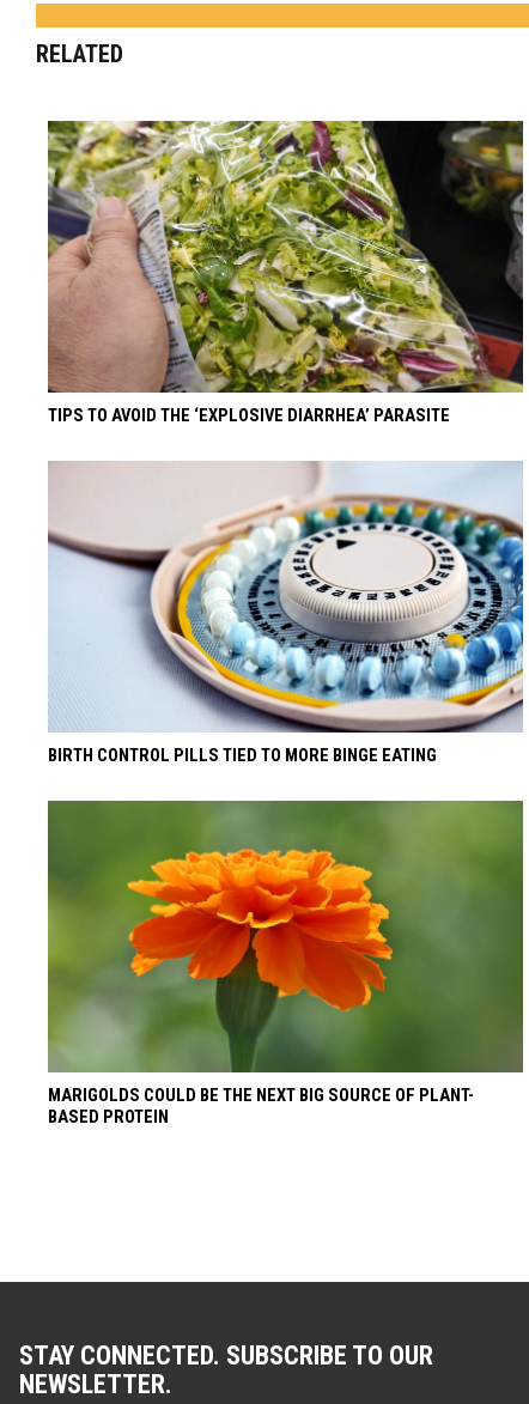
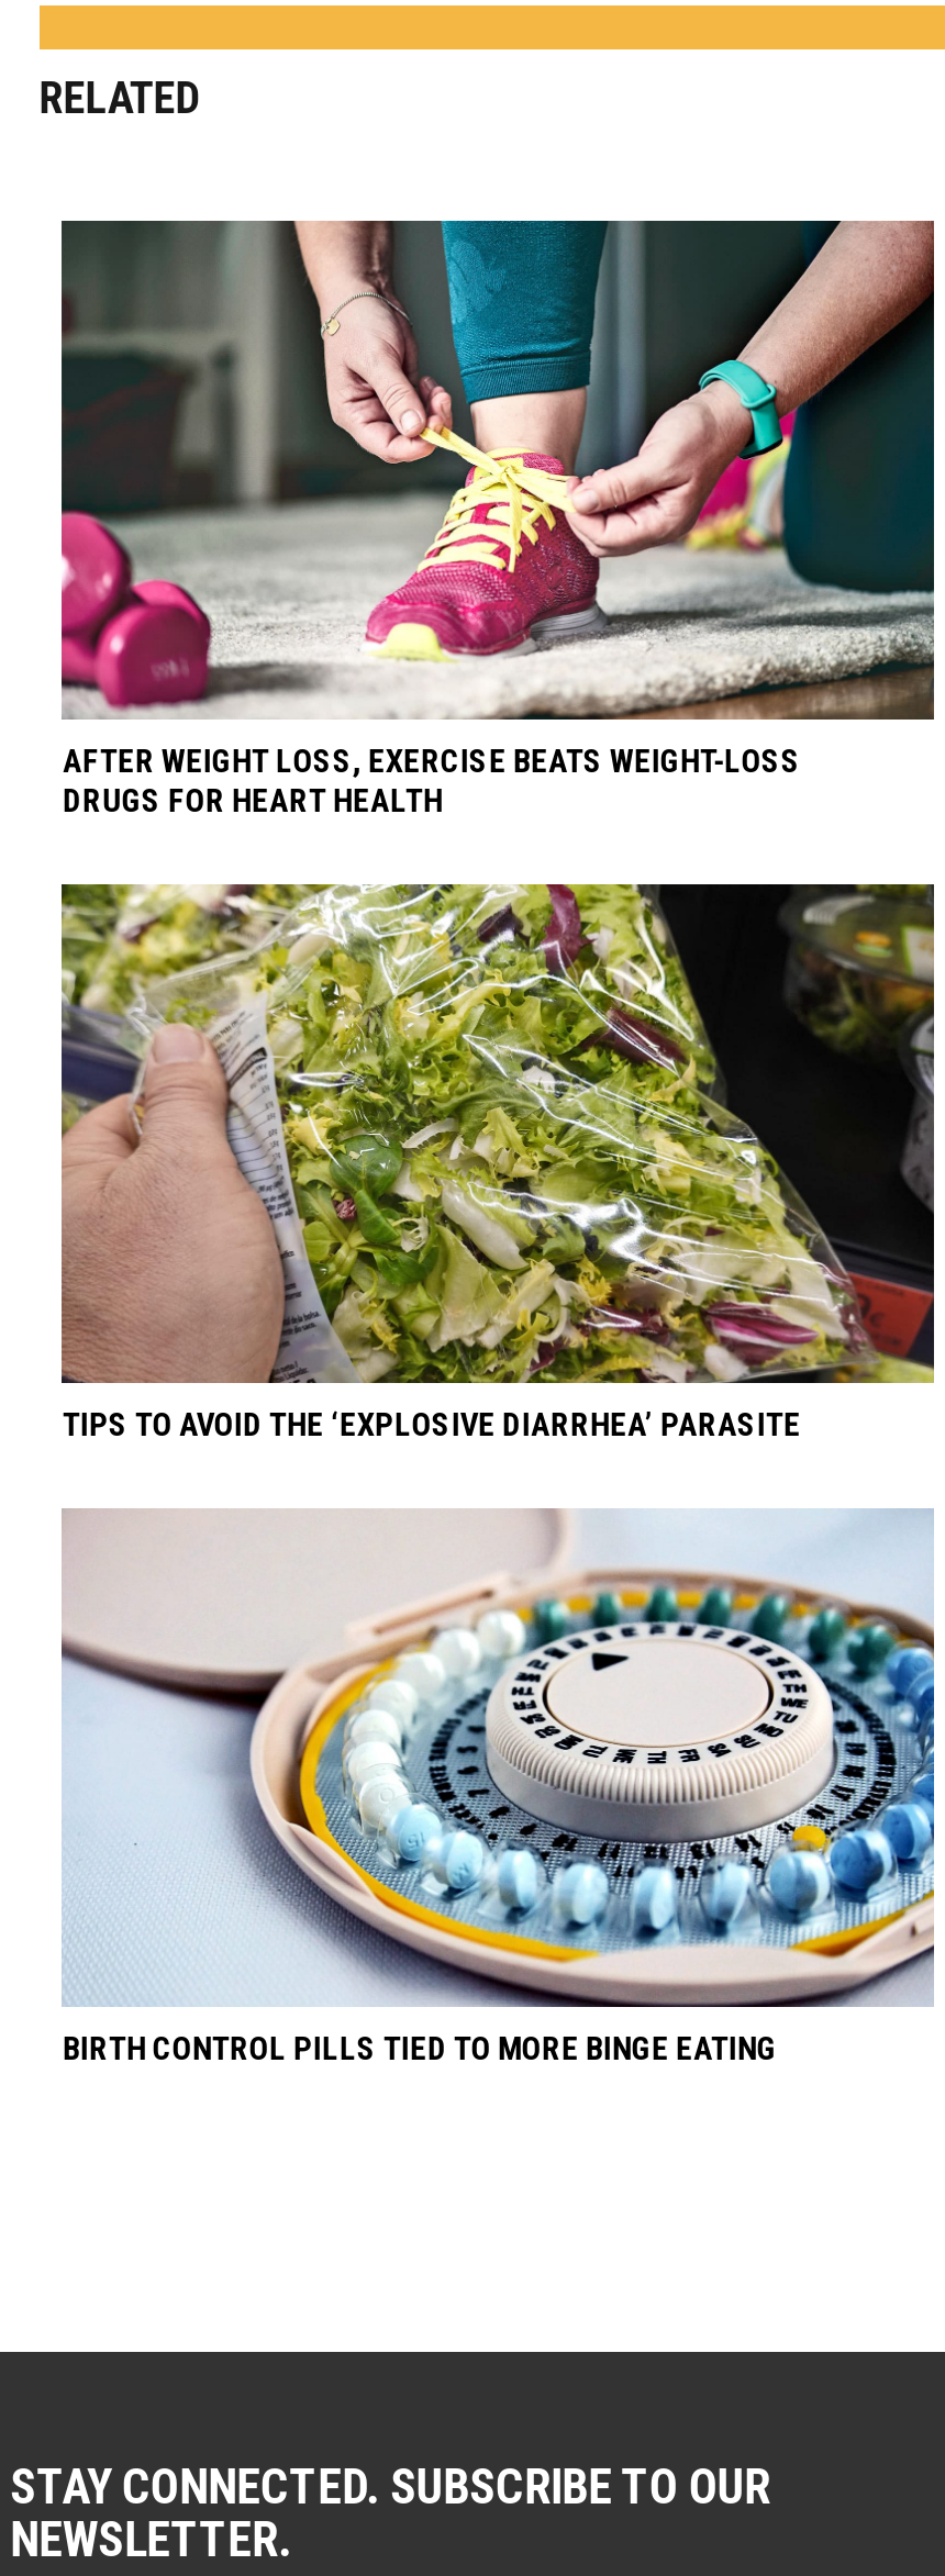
+ [image]
+ AFTER WEIGHT LOSS, EXERCISE BEATS WEIGHT-LOSS
+ DRUGS FOR HEART HEALTH

moved down: [image] | TIPS TO AVOID THE ‘EXPLOSIVE DIARRHEA’ PARASITE | BIRTH CONTROL PILLS TIED TO MORE BINGE EATING

- [image]
- MARIGOLDS COULD BE THE NEXT BIG SOURCE OF PLANT-
- BASED PROTEIN
